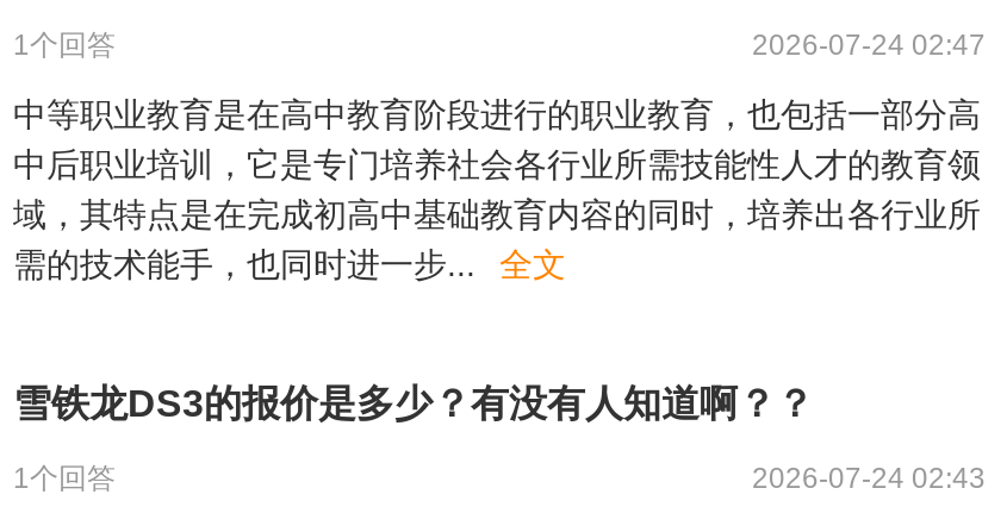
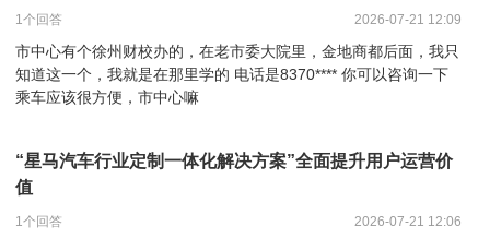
- 2026-07-24 02:47
+ 2026-07-21 12:09

- 中等职业教育是在高中教育阶段进行的职业教育，也包括一部分高
- 中后职业培训，它是专门培养社会各行业所需技能性人才的教育领
- 域，其特点是在完成初高中基础教育内容的同时，培养出各行业所
- 需的技术能手，也同时进一步...
- 全文
+ 市中心有个徐州财校办的，在老市委大院里，金地商都后面，我只
+ 知道这一个，我就是在那里学的 电话是8370**** 你可以咨询一下
+ 乘车应该很方便，市中心嘛

- 雪铁龙DS3的报价是多少？有没有人知道啊？？
+ “星马汽车行业定制一体化解决方案”全面提升用户运营价
+ 值

- 2026-07-24 02:43
+ 2026-07-21 12:06
